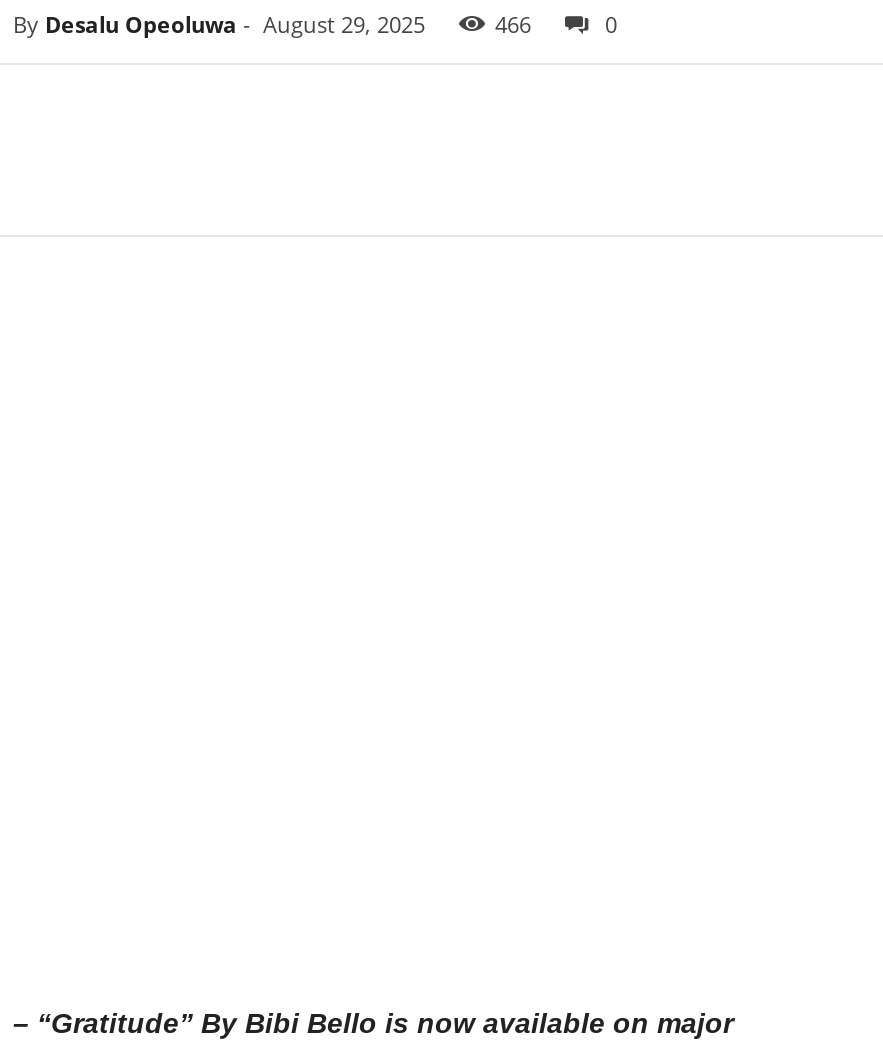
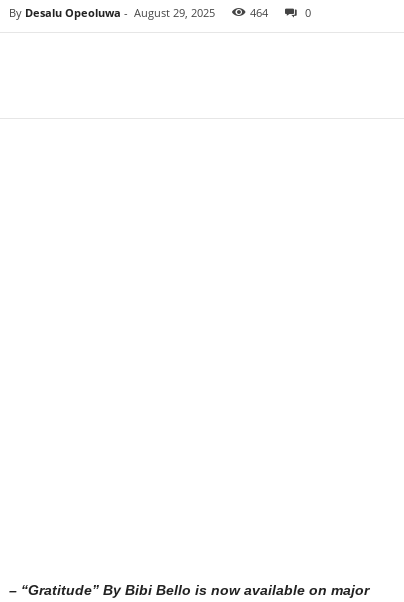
- 466
+ 464
